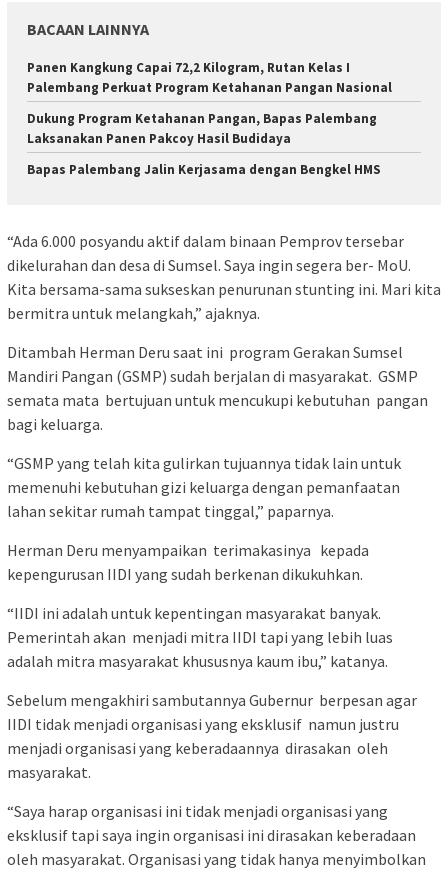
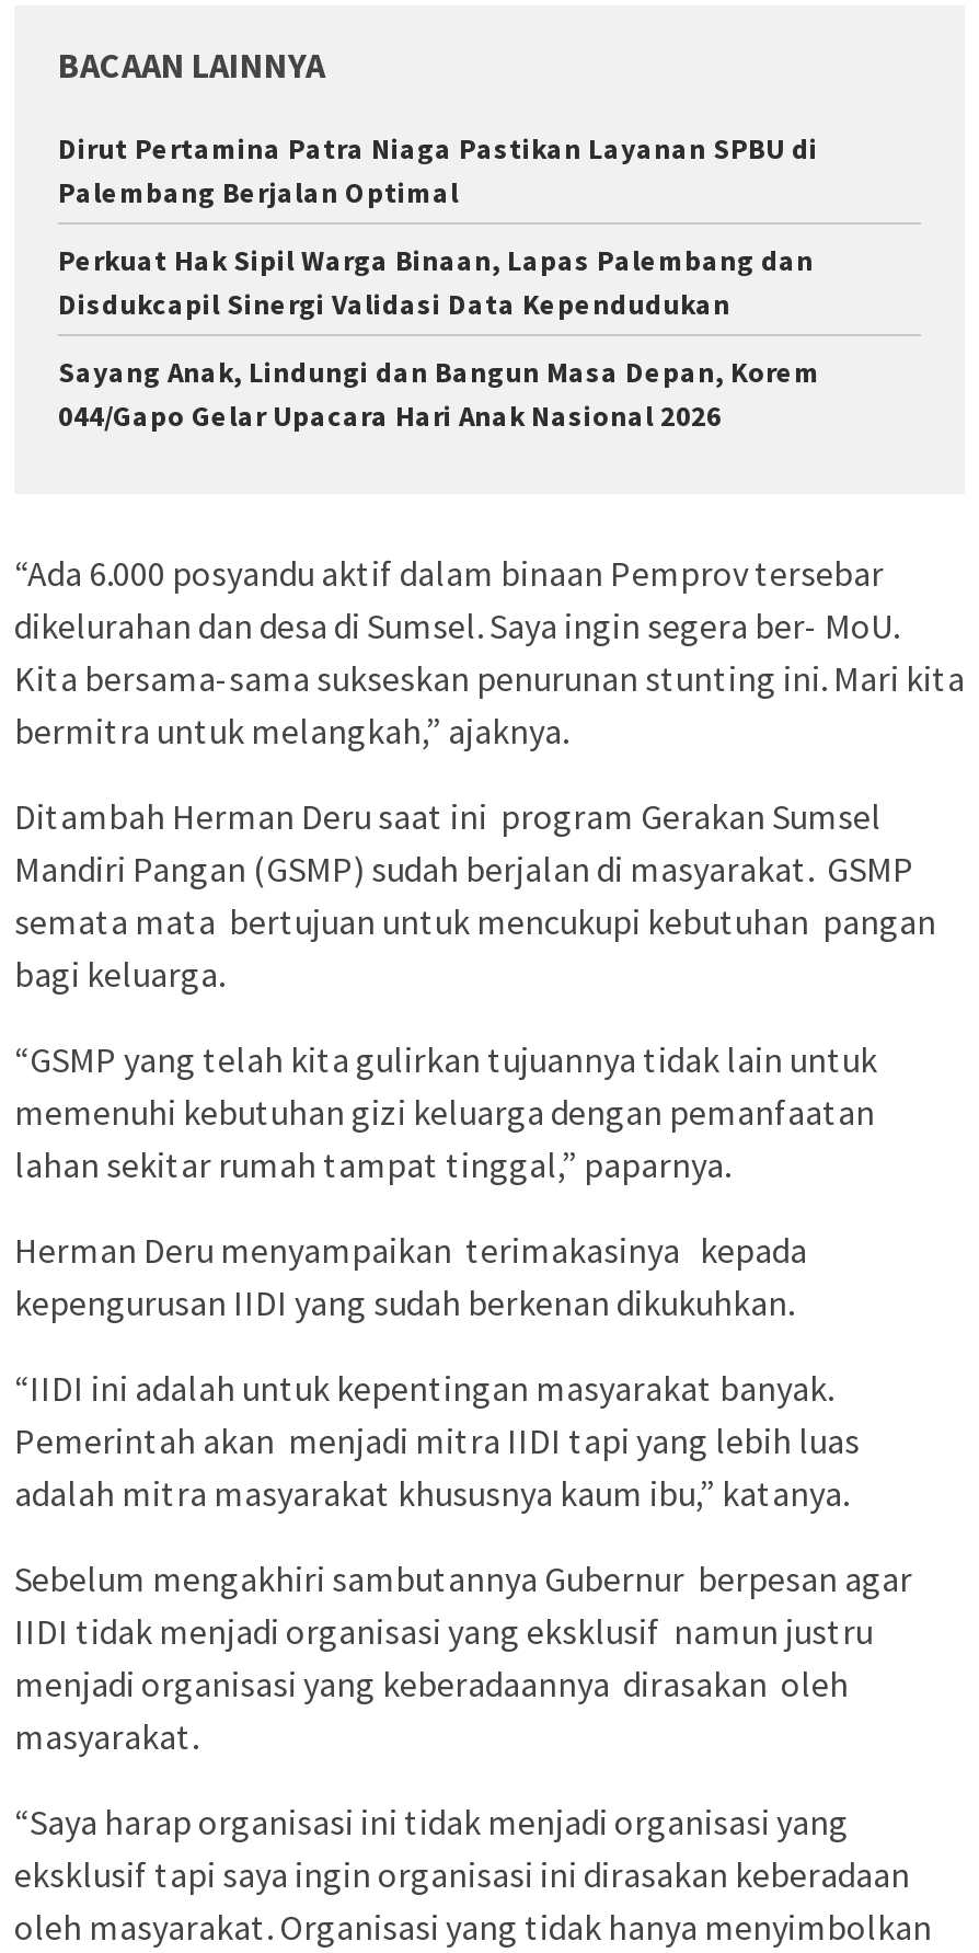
- Panen Kangkung Capai 72,2 Kilogram, Rutan Kelas I
- Palembang Perkuat Program Ketahanan Pangan Nasional
+ Dirut Pertamina Patra Niaga Pastikan Layanan SPBU di
+ Palembang Berjalan Optimal

- Dukung Program Ketahanan Pangan, Bapas Palembang
- Laksanakan Panen Pakcoy Hasil Budidaya
+ Perkuat Hak Sipil Warga Binaan, Lapas Palembang dan
+ Disdukcapil Sinergi Validasi Data Kependudukan

- Bapas Palembang Jalin Kerjasama dengan Bengkel HMS
+ Sayang Anak, Lindungi dan Bangun Masa Depan, Korem
+ 044/Gapo Gelar Upacara Hari Anak Nasional 2026
